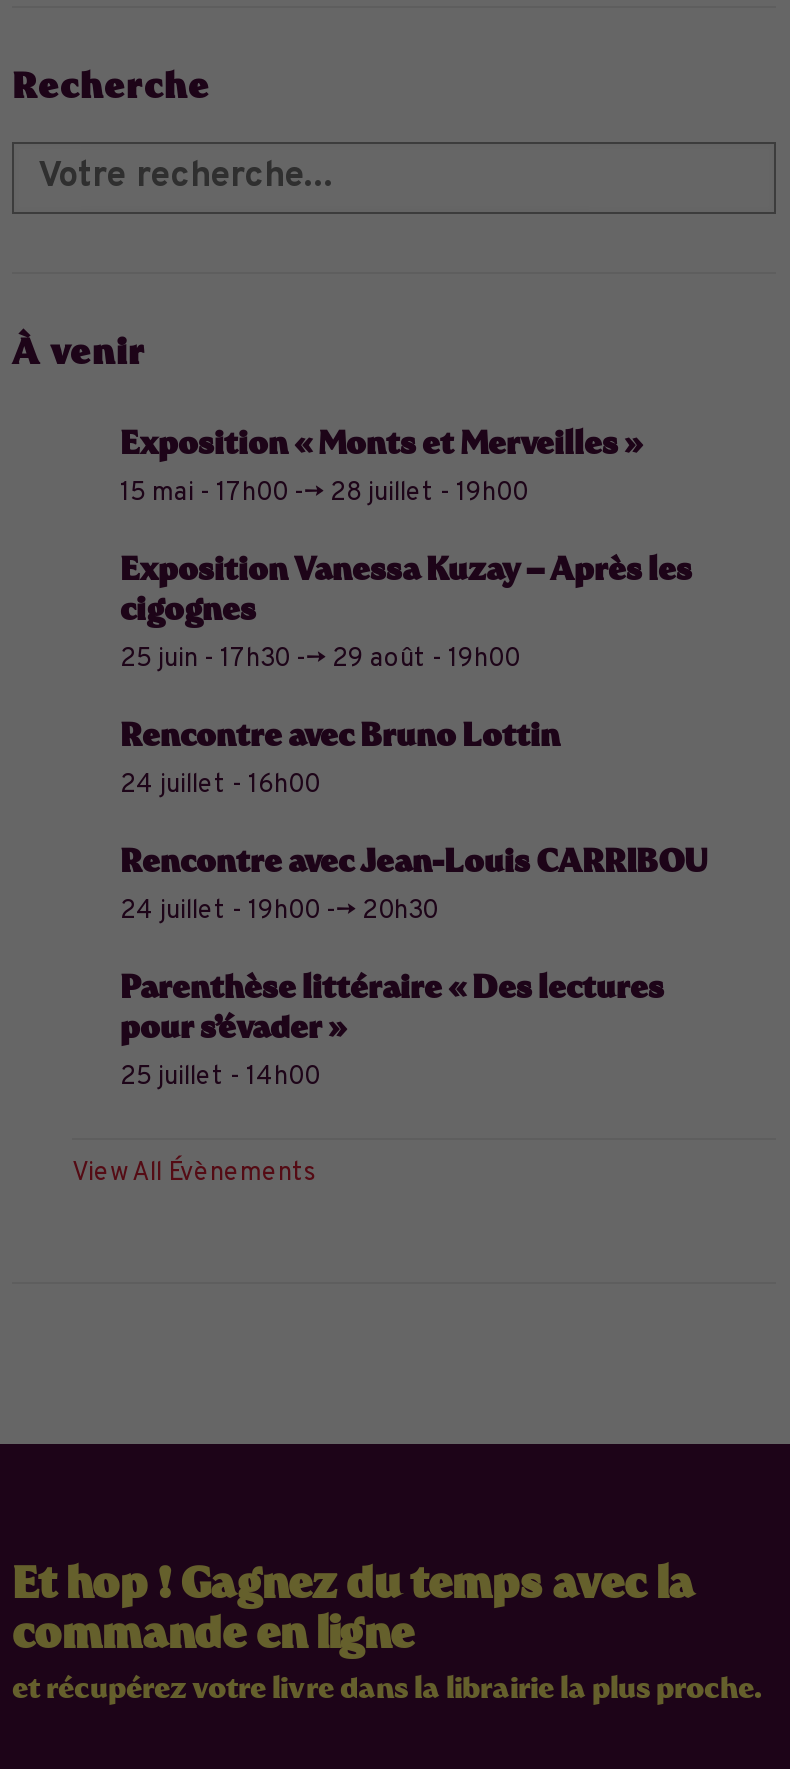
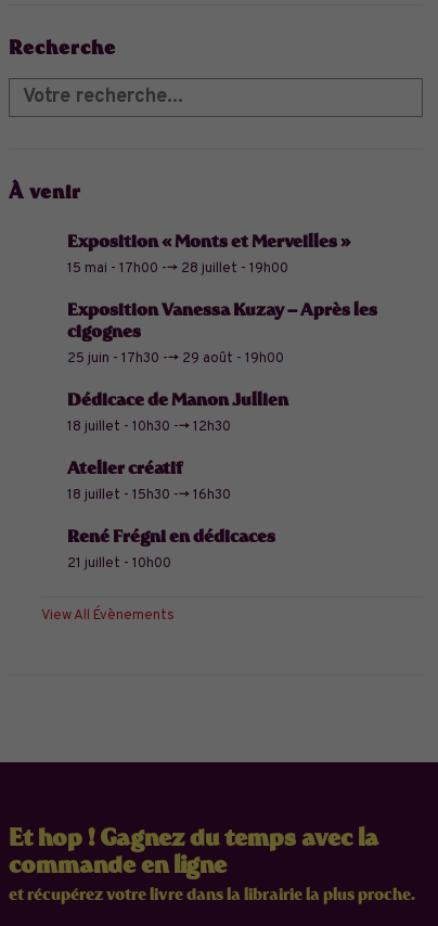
- Rencontre avec Bruno Lottin
- 24 juillet - 16h00
+ Dédicace de Manon Jullien
+ 18 juillet - 10h30 --> 12h30

- Rencontre avec Jean-Louis CARRIBOU
- 24 juillet - 19h00 --> 20h30
+ Atelier créatif
+ 18 juillet - 15h30 --> 16h30

- Parenthèse littéraire « Des lectures
- pour s’évader »
- 25 juillet - 14h00
+ René Frégni en dédicaces
+ 21 juillet - 10h00
